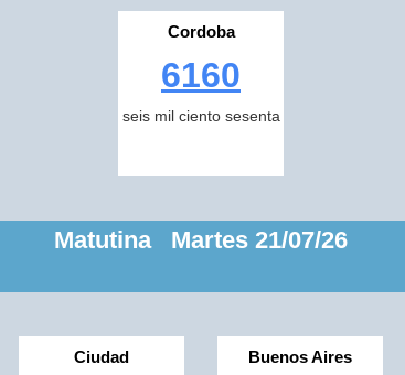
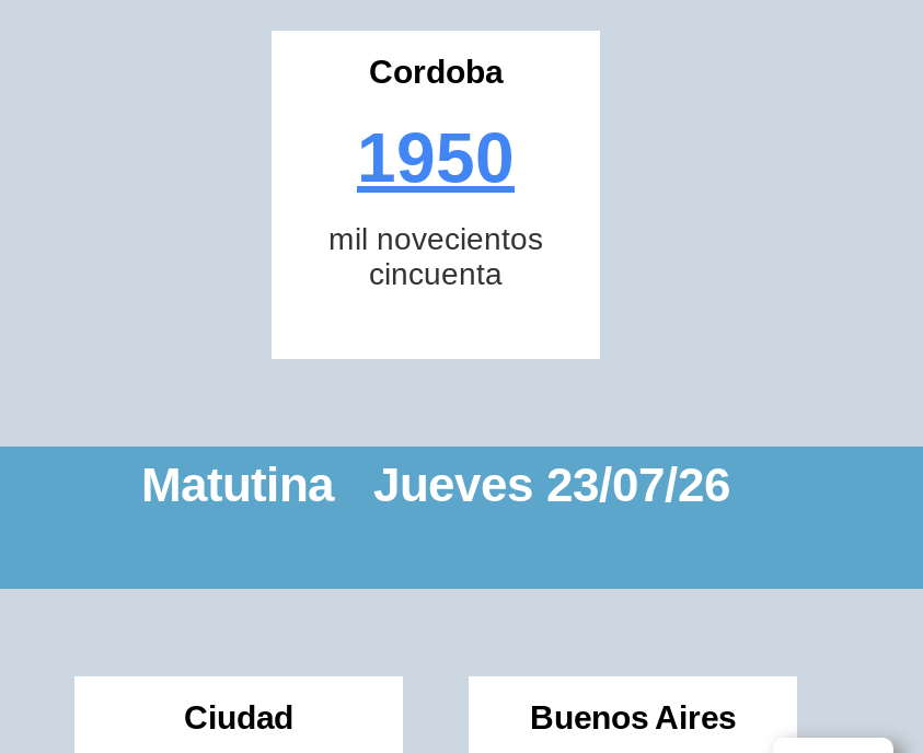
- 6160
- seis mil ciento sesenta
+ 1950
+ mil novecientos
+ cincuenta

- Matutina Martes 21/07/26
+ Matutina Jueves 23/07/26
